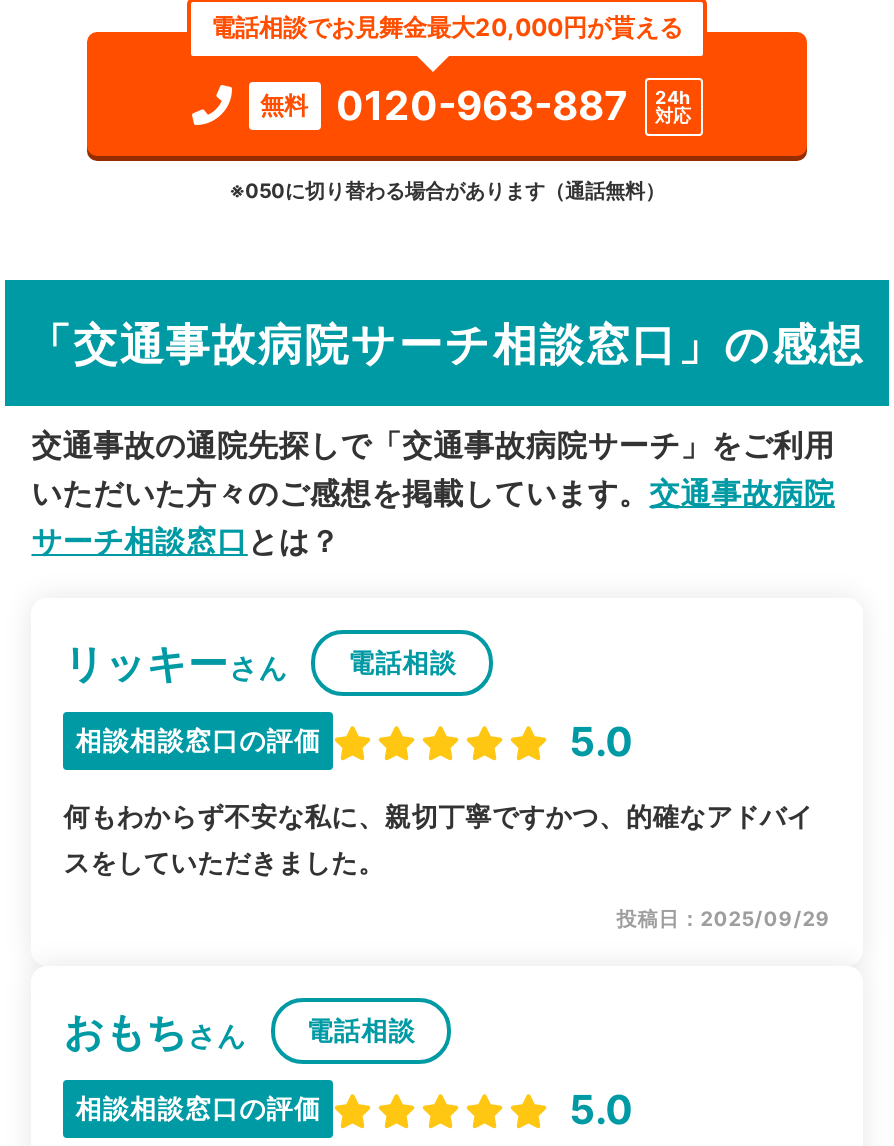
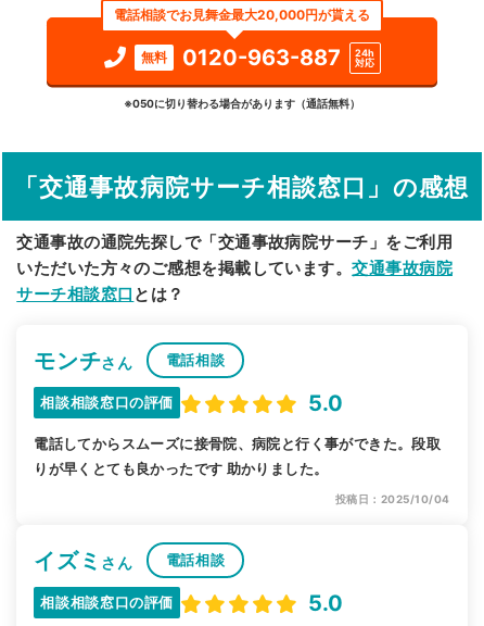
- リッキーさん
+ モンチさん

- 何もわからず不安な私に、親切丁寧ですかつ、的確なアドバイ
- スをしていただきました。
+ 電話してからスムーズに接骨院、病院と行く事ができた。段取
+ りが早くとても良かったです 助かりました。

- 投稿日：2025/09/29
+ 投稿日：2025/10/04

- おもちさん
+ イズミさん
